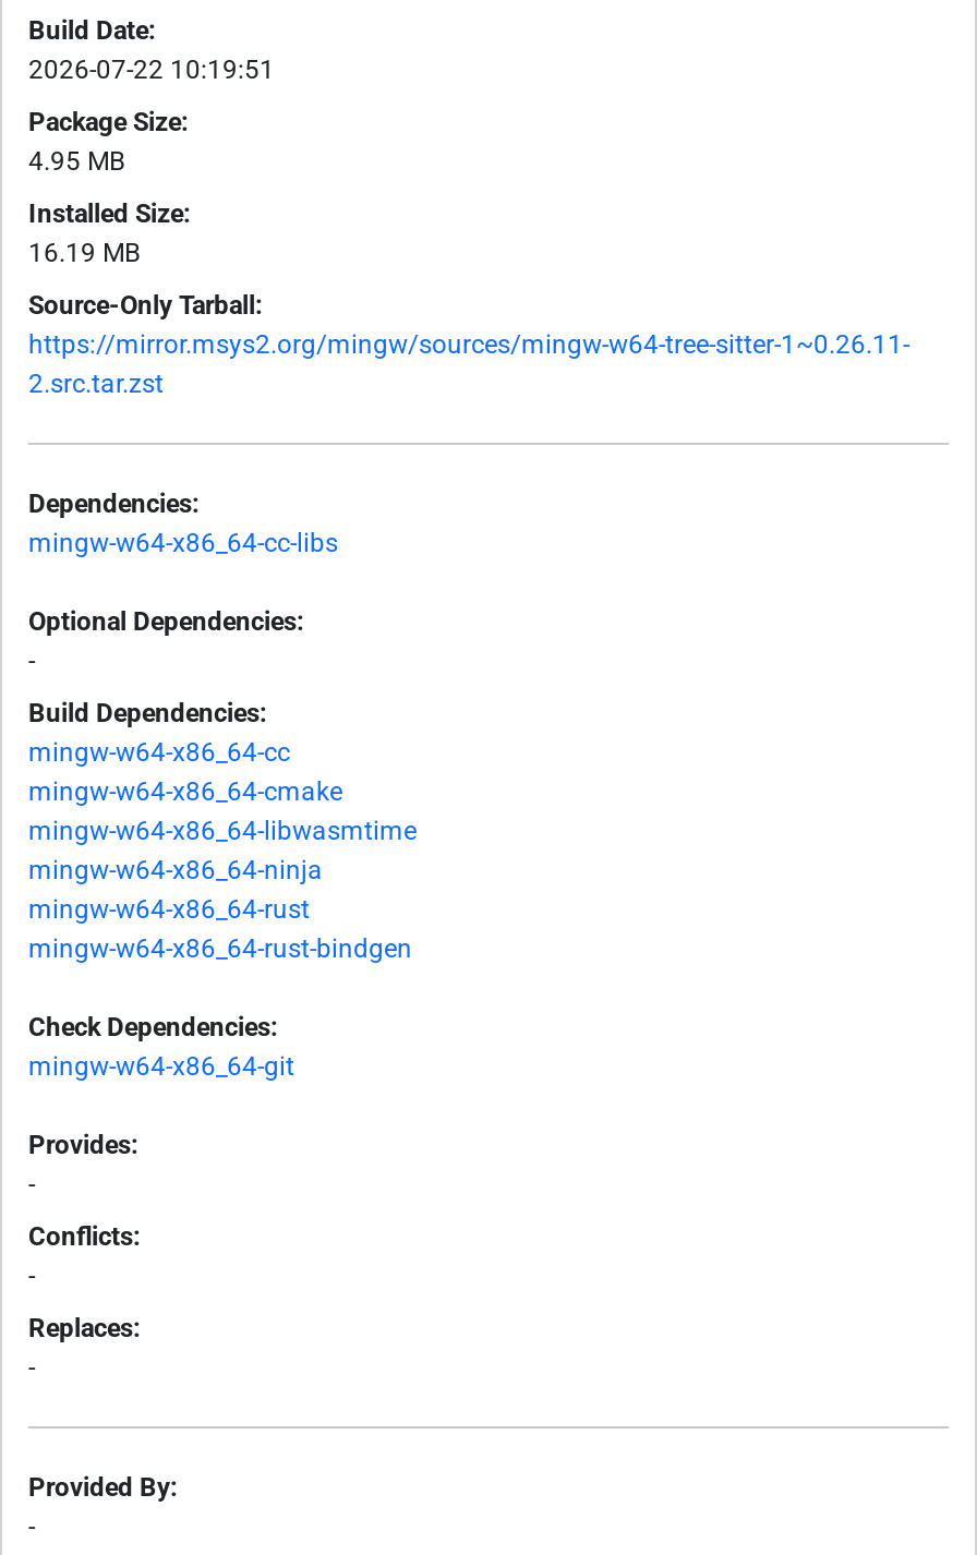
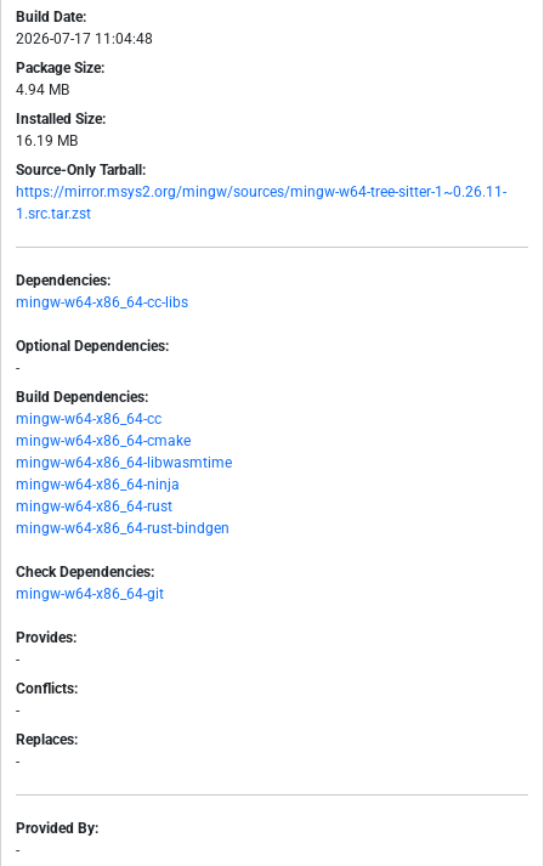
- 2026-07-22 10:19:51
+ 2026-07-17 11:04:48

- 4.95 MB
+ 4.94 MB

- 2.src.tar.zst
+ 1.src.tar.zst
